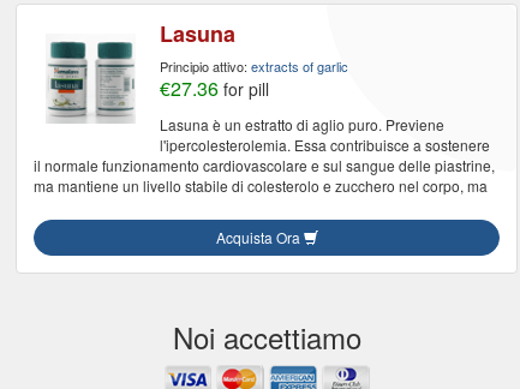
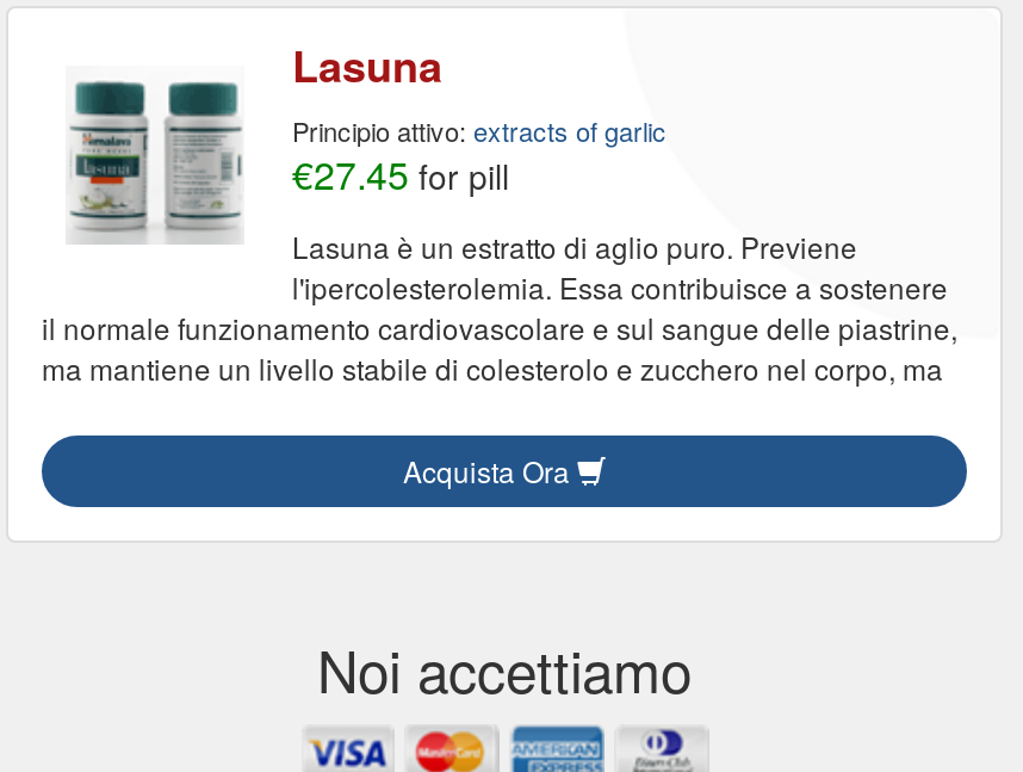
- €27.36 for pill
+ €27.45 for pill
